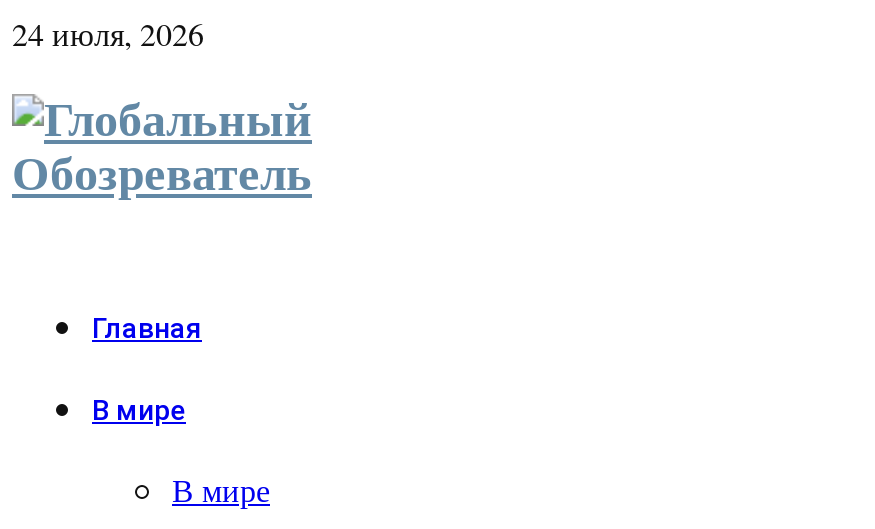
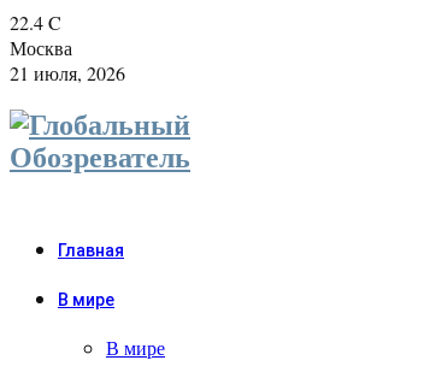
- 24 июля, 2026
+ 22.4 C
+ Москва
+ 21 июля, 2026
